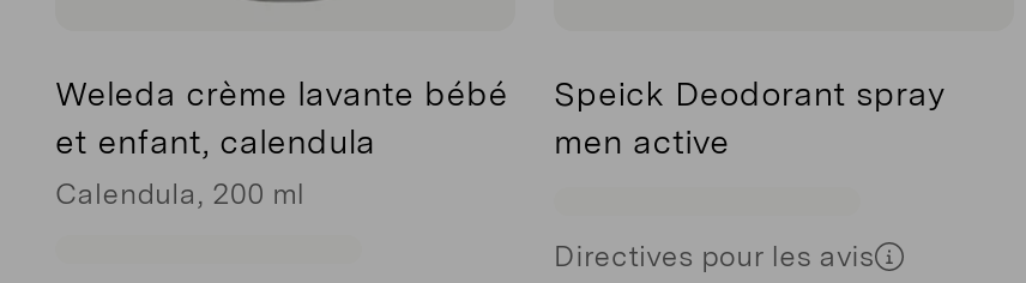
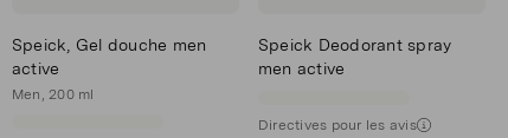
- Weleda crème lavante bébé
- et enfant, calendula
- Calendula, 200 ml
+ Speick, Gel douche men
+ active
+ Men, 200 ml
